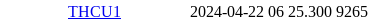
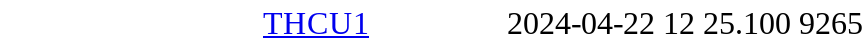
- 2024-04-22 06 25.300 9265
+ 2024-04-22 12 25.100 9265
